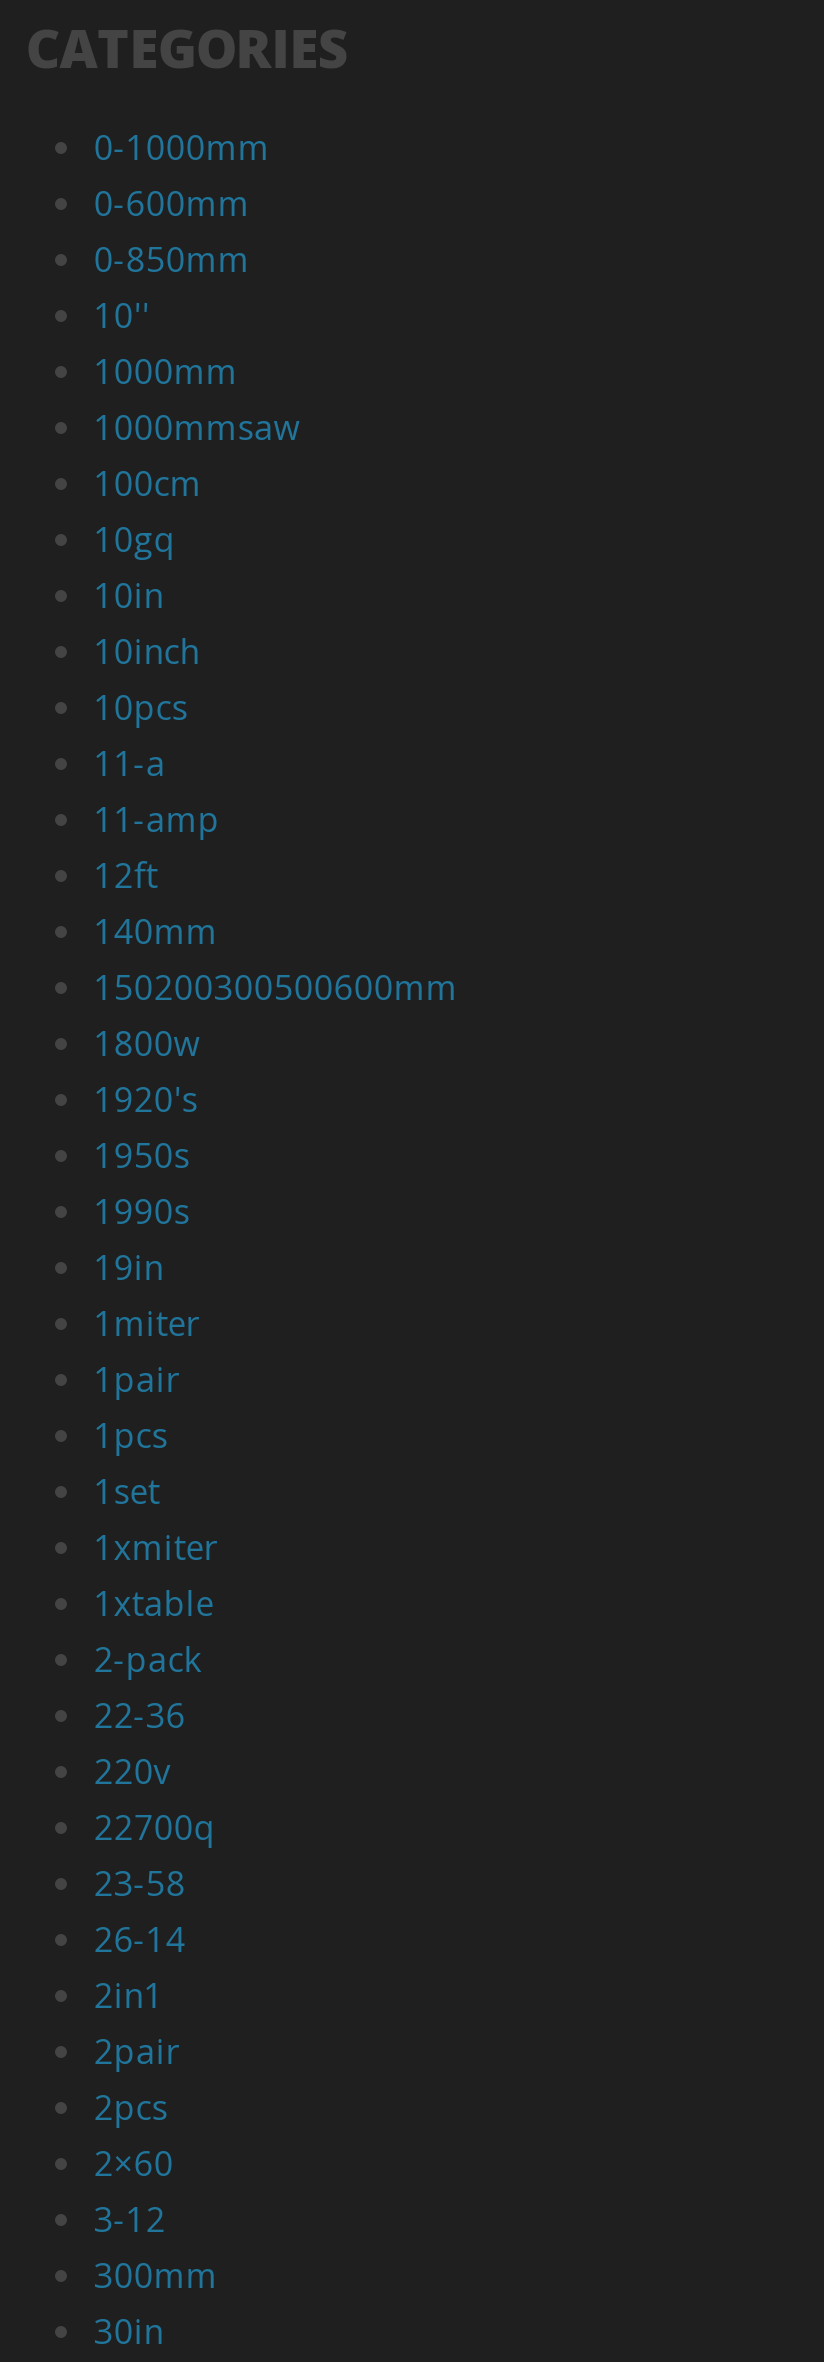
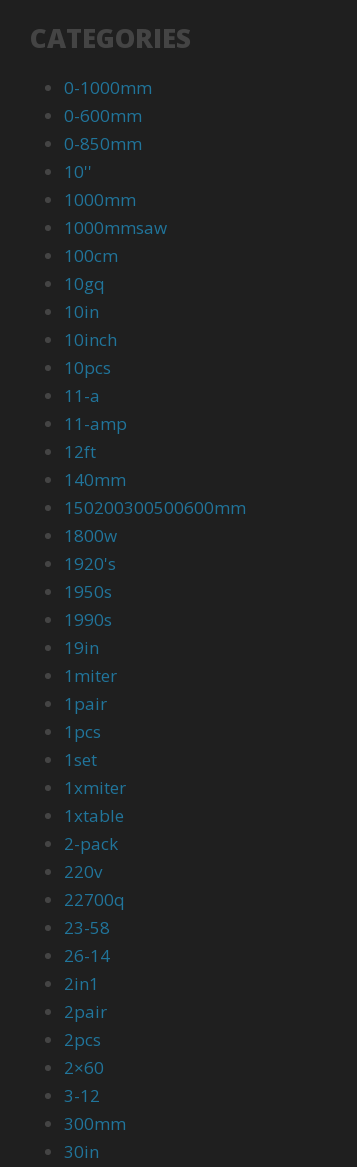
- 22-36
